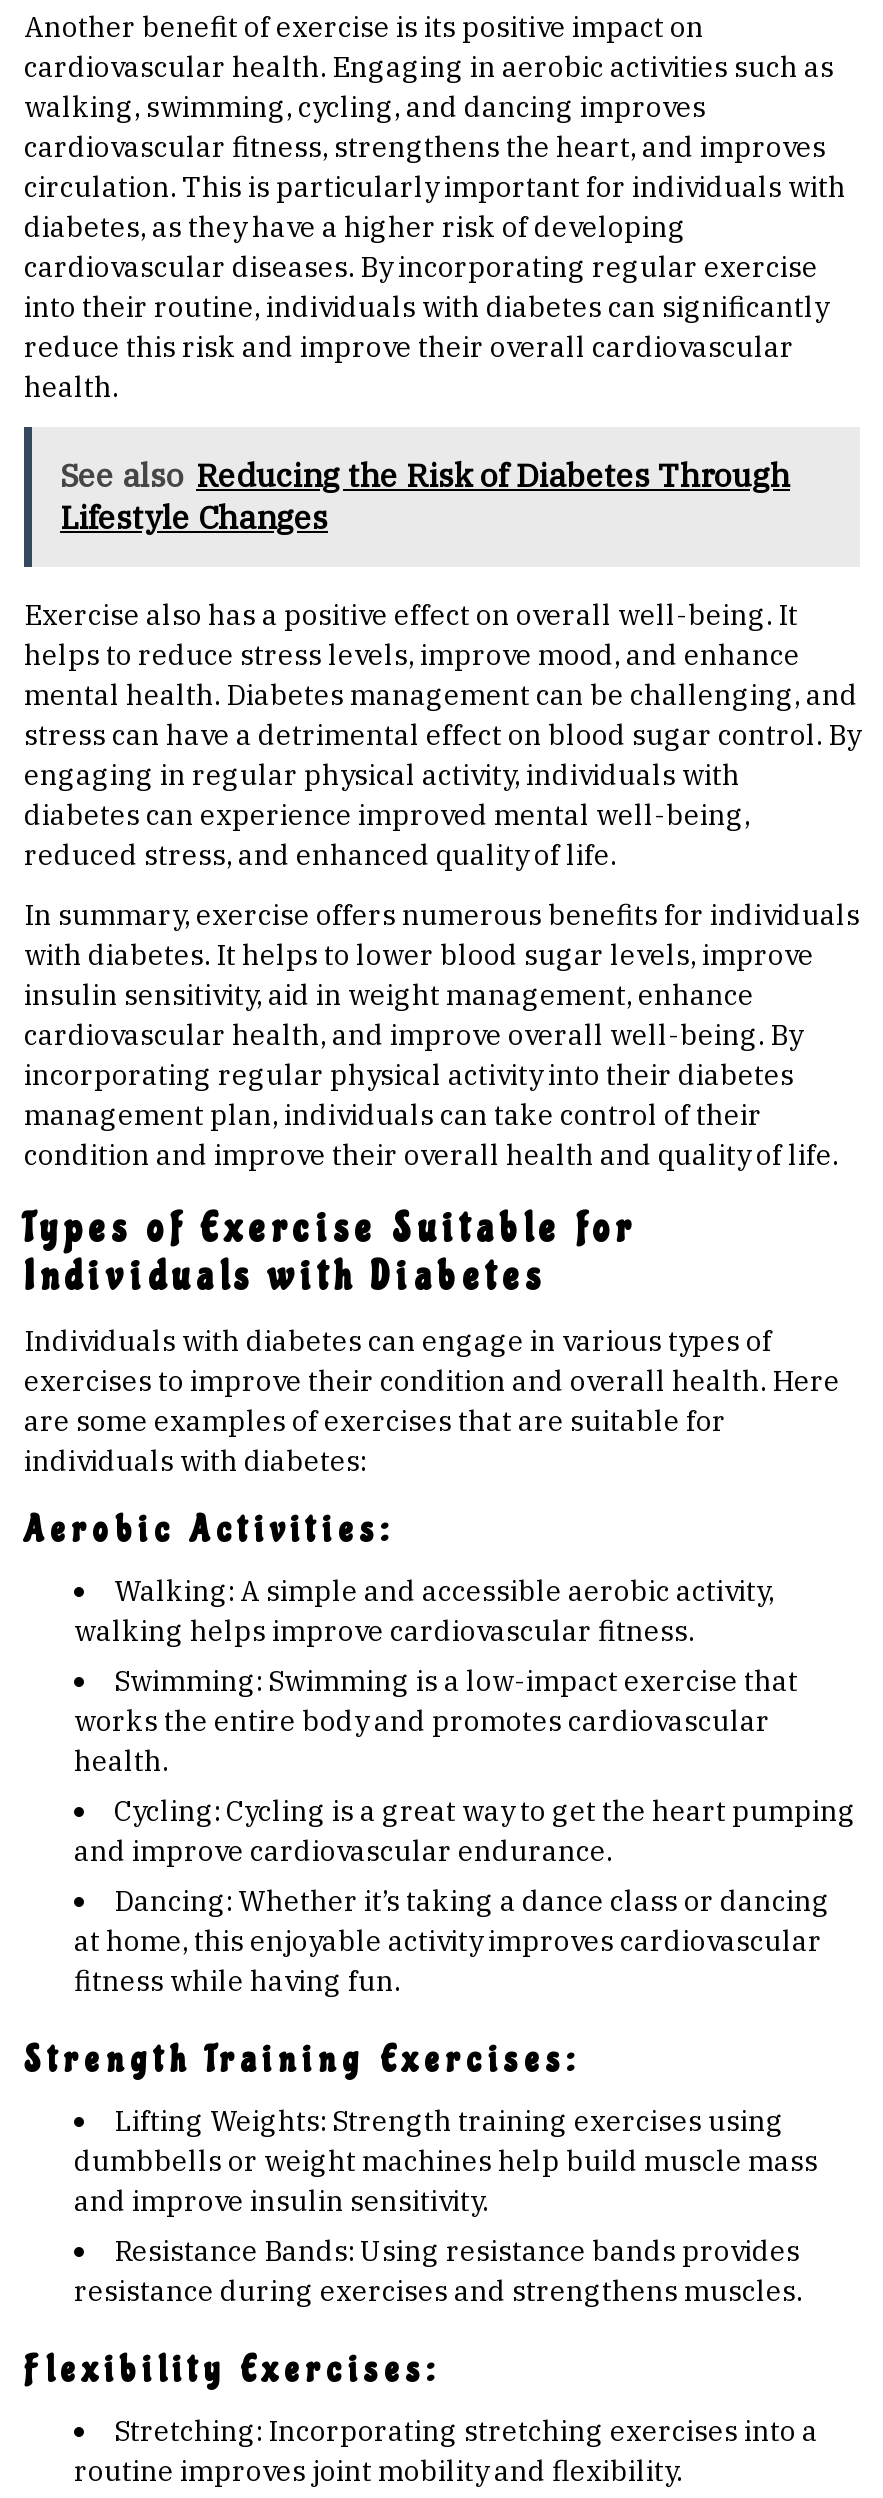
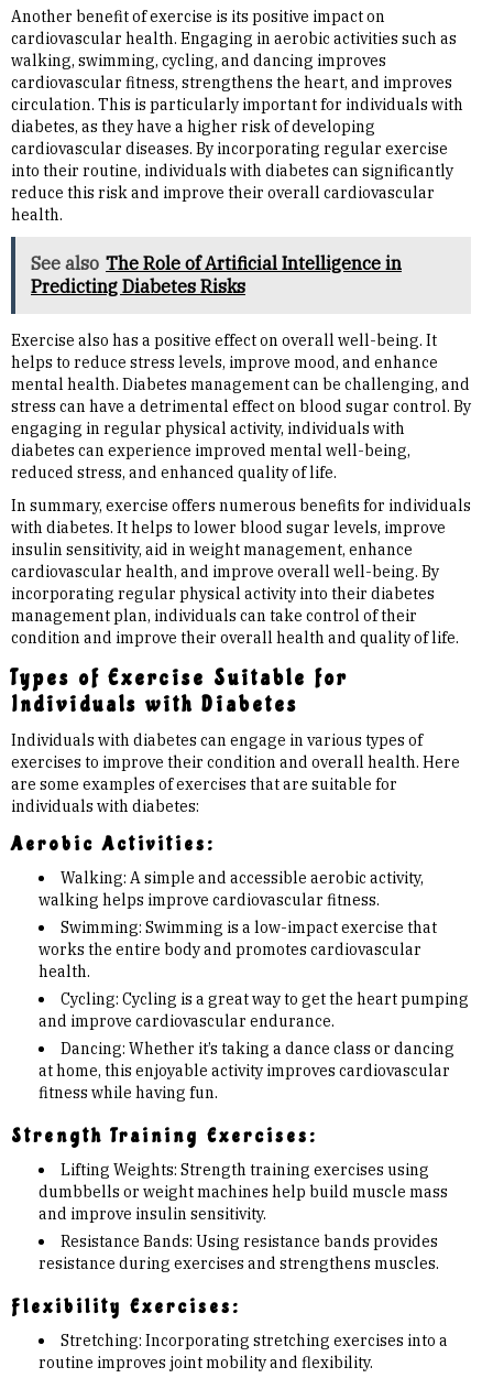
- See also Reducing the Risk of Diabetes Through
- Lifestyle Changes
+ See also The Role of Artificial Intelligence in
+ Predicting Diabetes Risks
